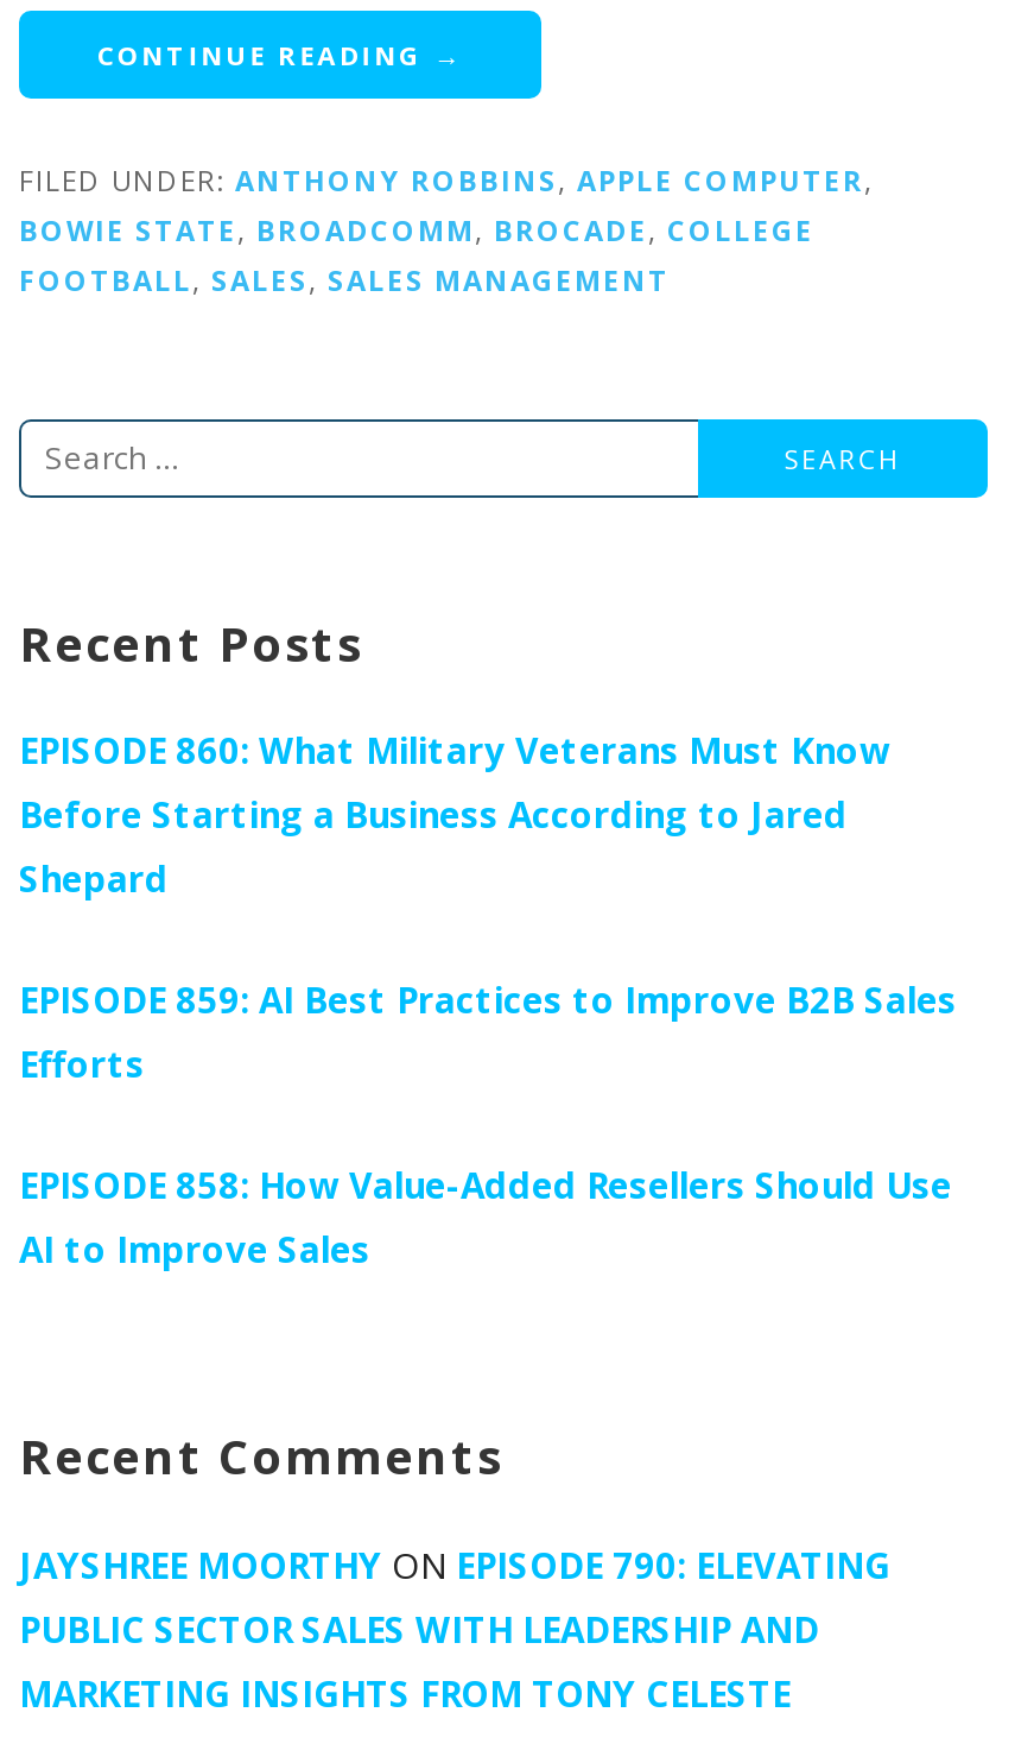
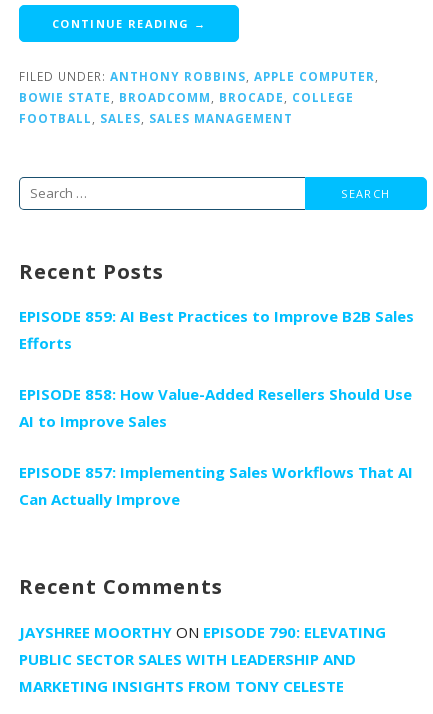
- EPISODE 860: What Military Veterans Must Know
- Before Starting a Business According to Jared
- Shepard

moved up: EPISODE 859: AI Best Practices to Improve B2B Sales | Efforts | EPISODE 858: How Value-Added Resellers Should Use | AI to Improve Sales

+ EPISODE 857: Implementing Sales Workflows That AI
+ Can Actually Improve
